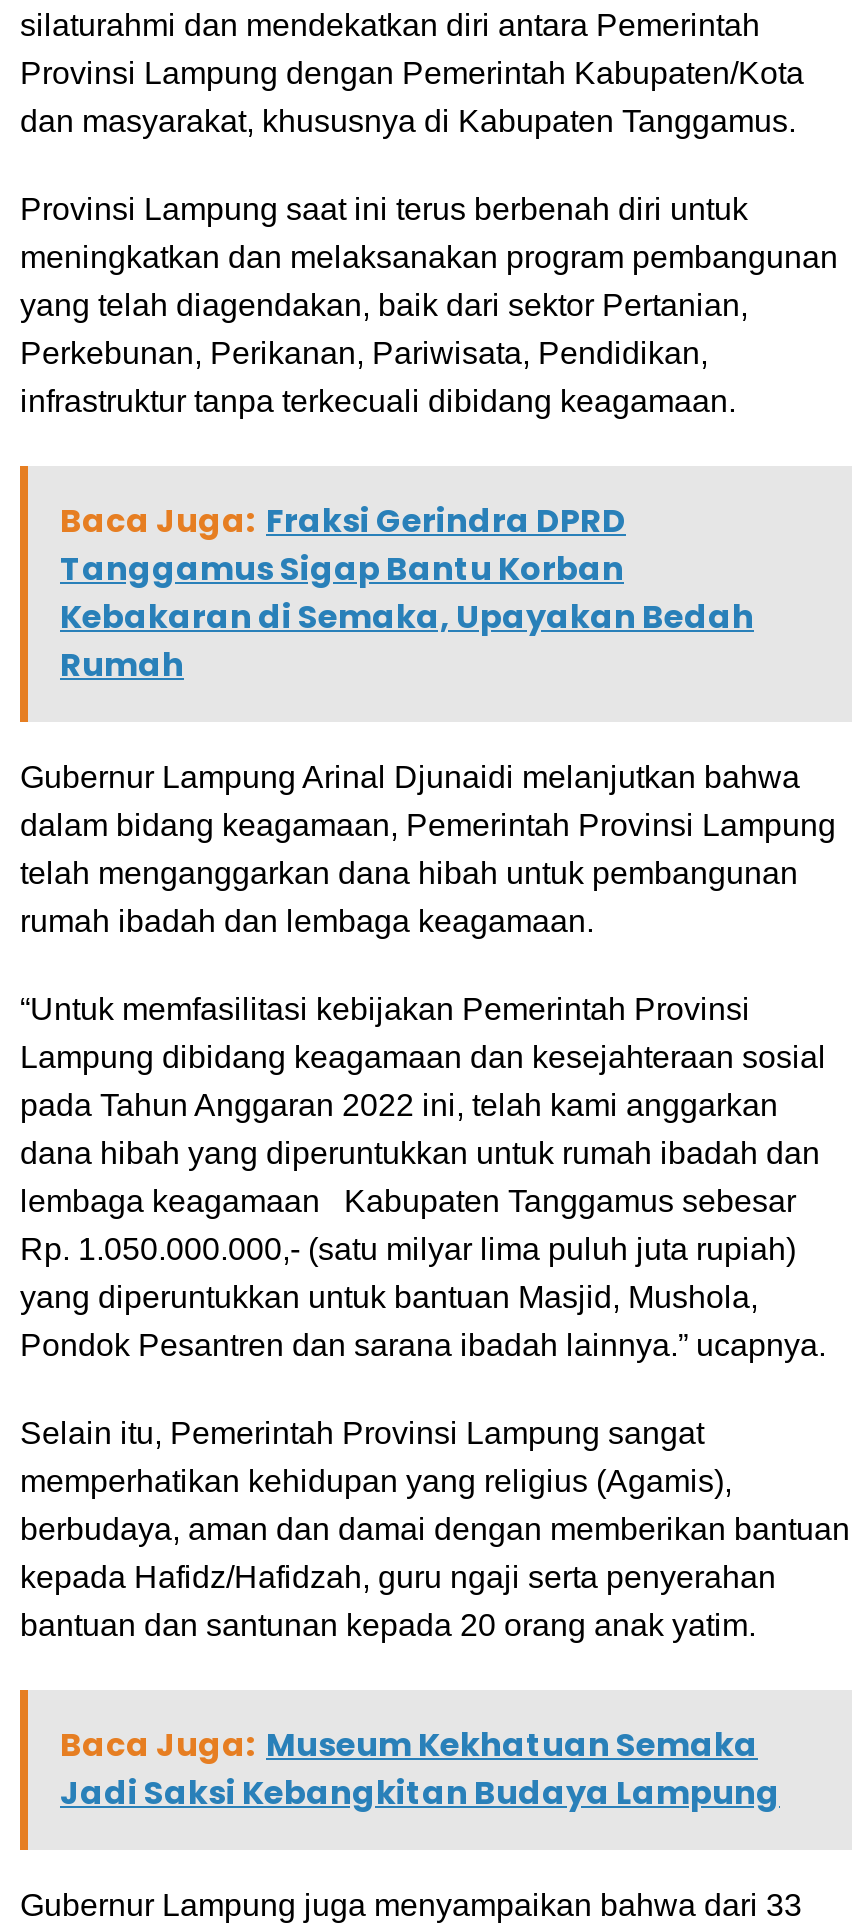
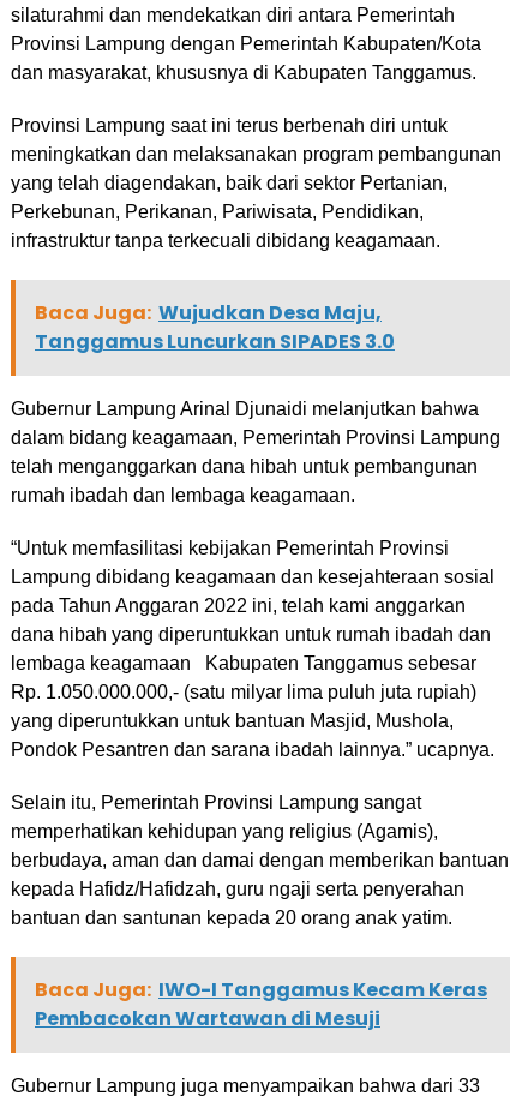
- Baca Juga: Fraksi Gerindra DPRD
- Tanggamus Sigap Bantu Korban
- Kebakaran di Semaka, Upayakan Bedah
- Rumah
+ Baca Juga: Wujudkan Desa Maju,
+ Tanggamus Luncurkan SIPADES 3.0

- Baca Juga: Museum Kekhatuan Semaka
- Jadi Saksi Kebangkitan Budaya Lampung
+ Baca Juga: IWO-I Tanggamus Kecam Keras
+ Pembacokan Wartawan di Mesuji
